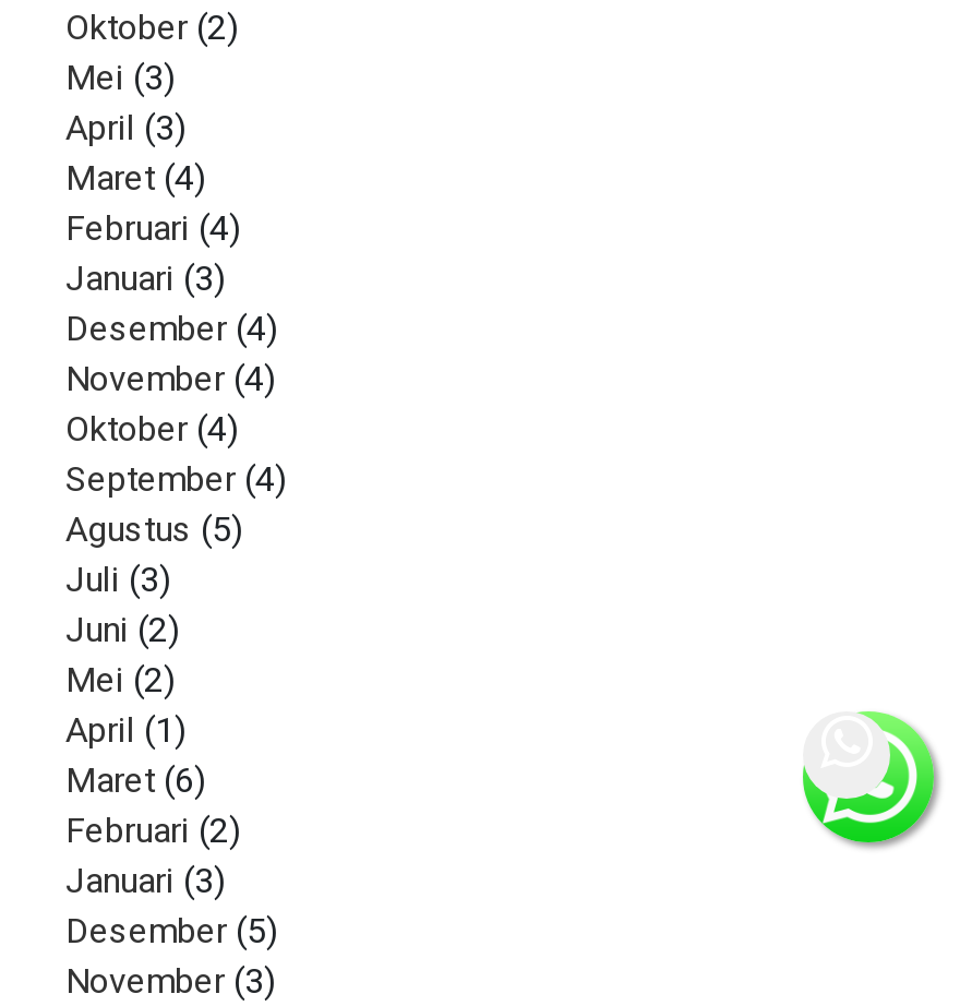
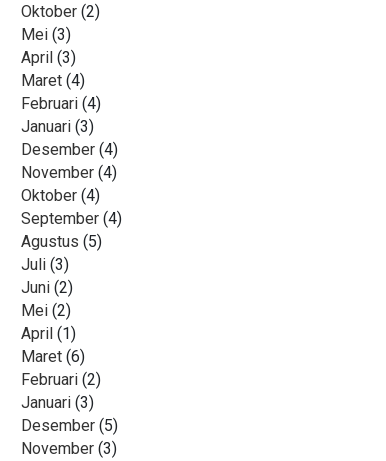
- [image]
